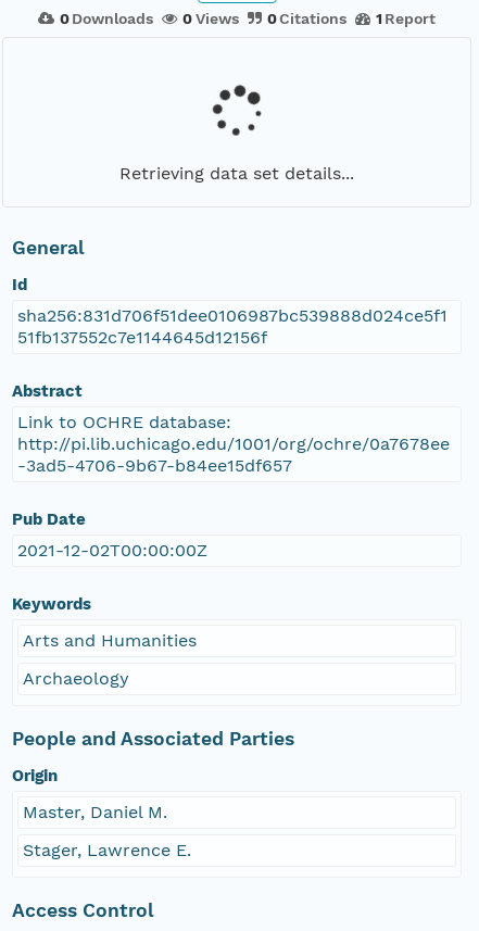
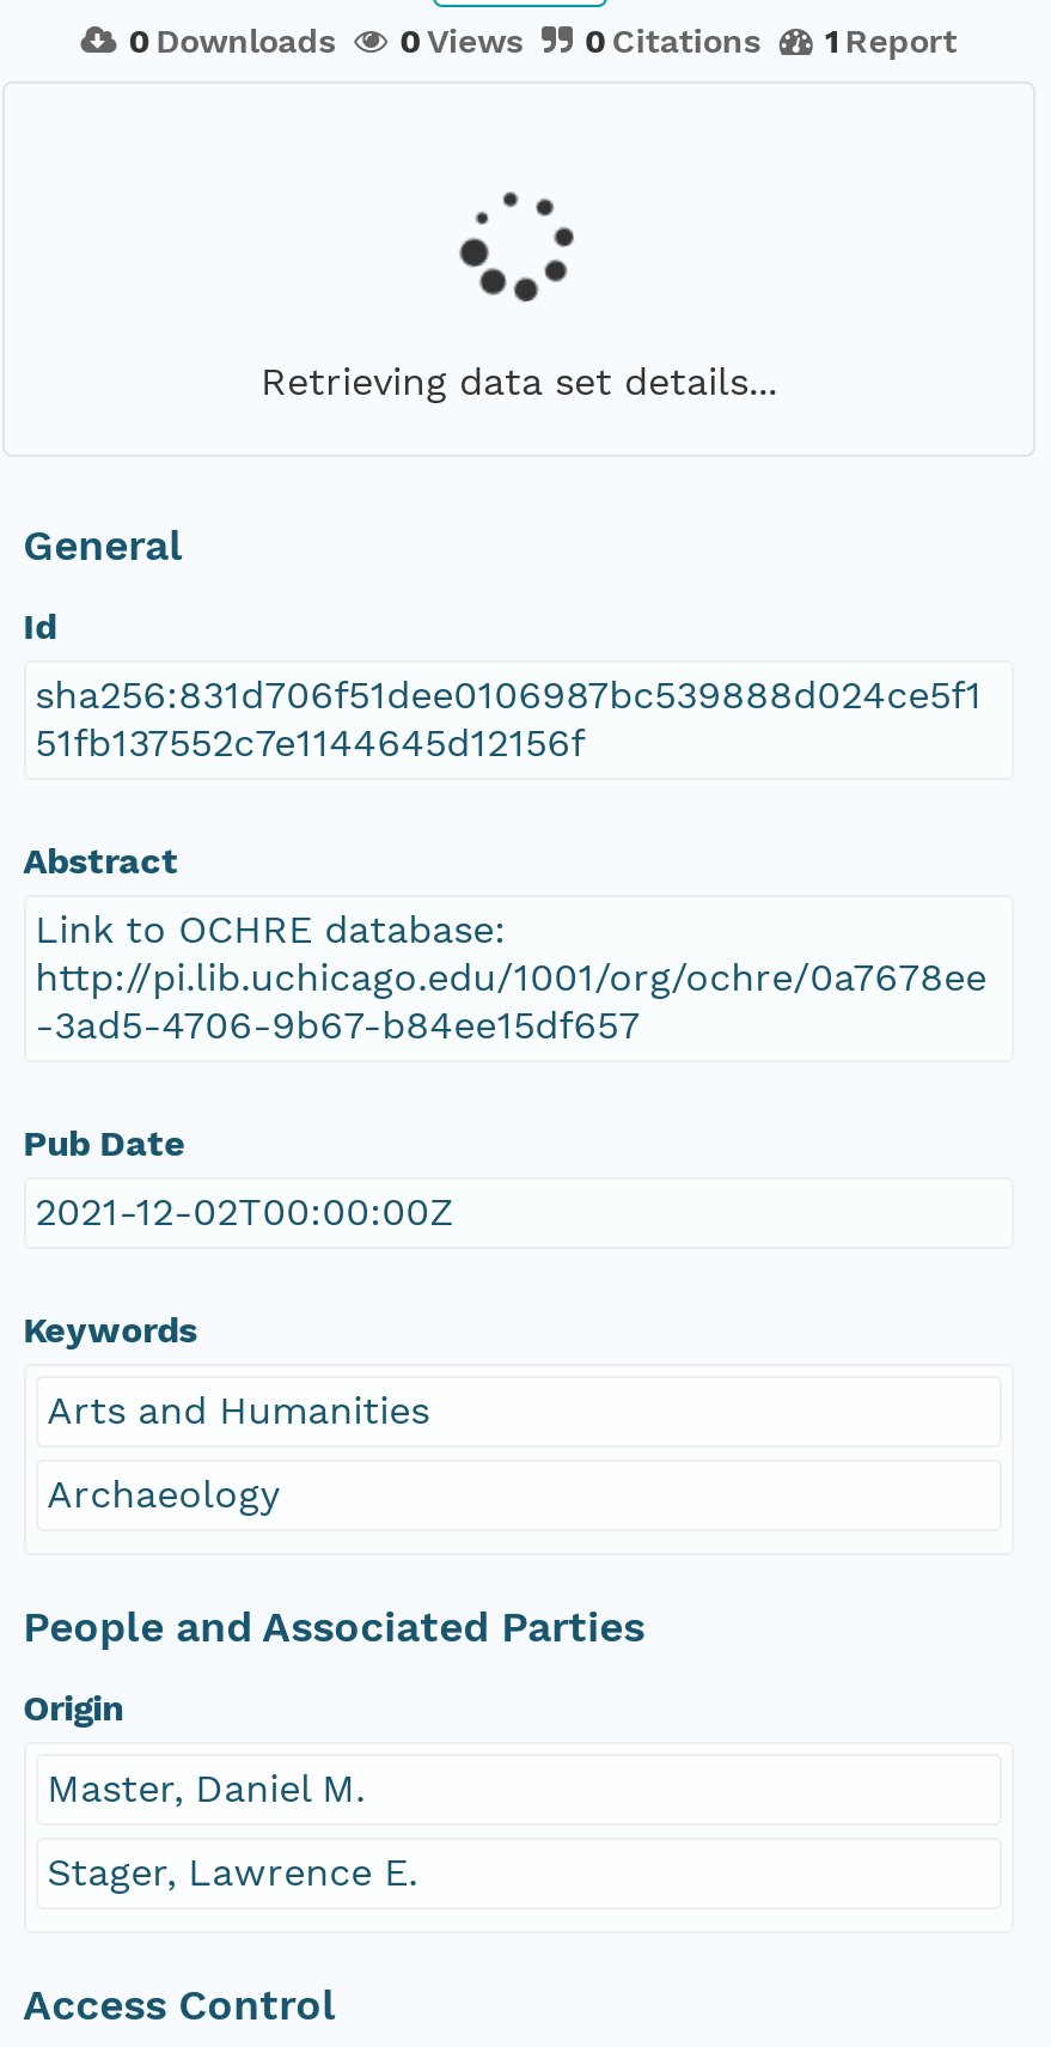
- [image]
+ [image]
